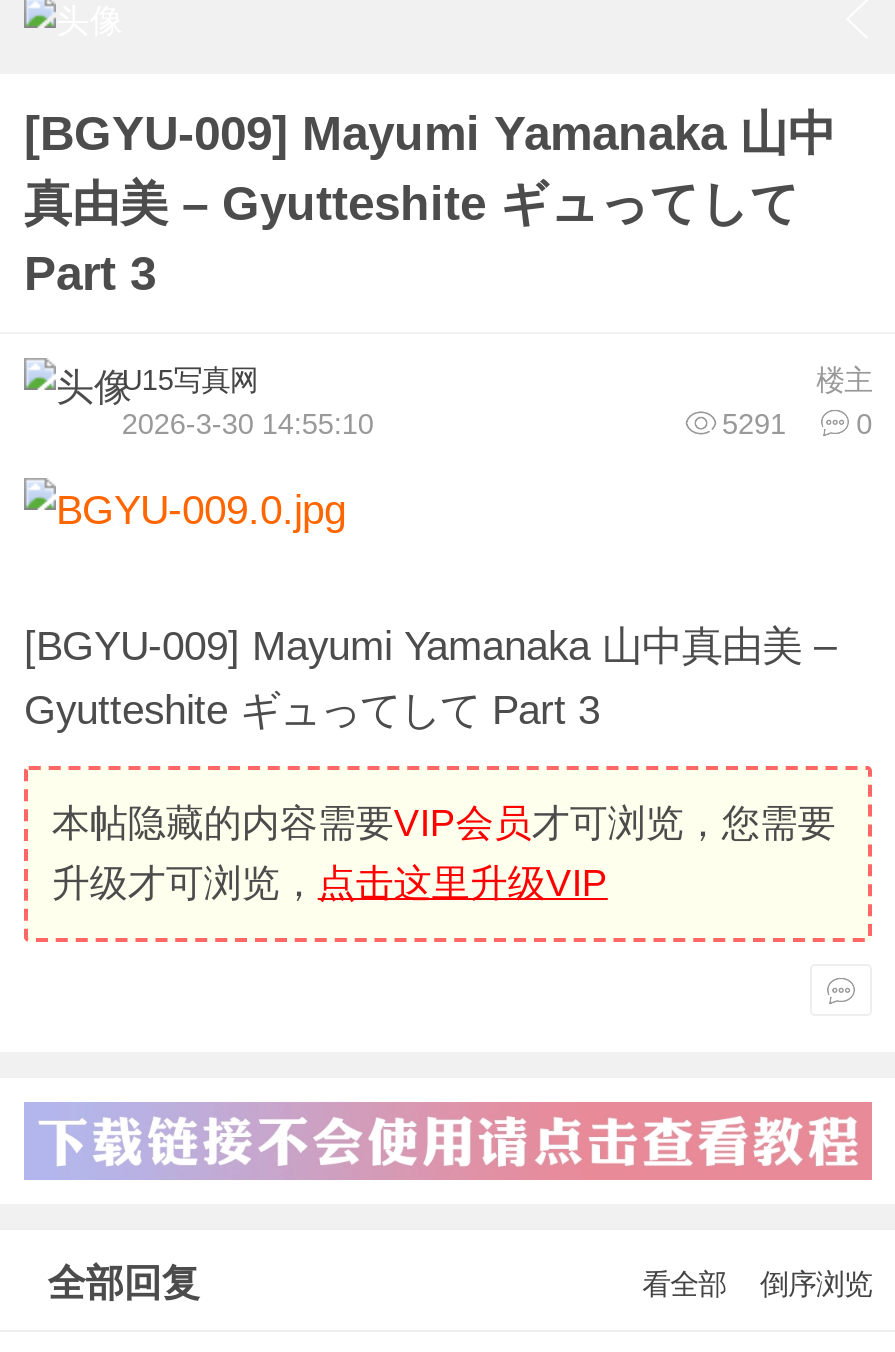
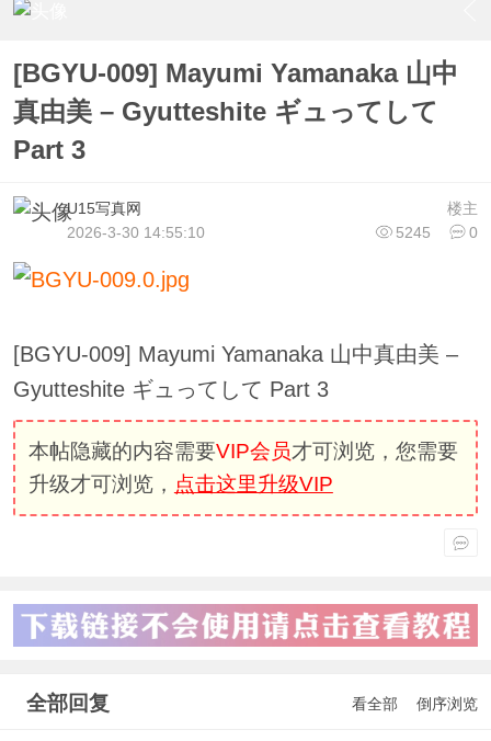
- 5291 0
+ 5245 0
